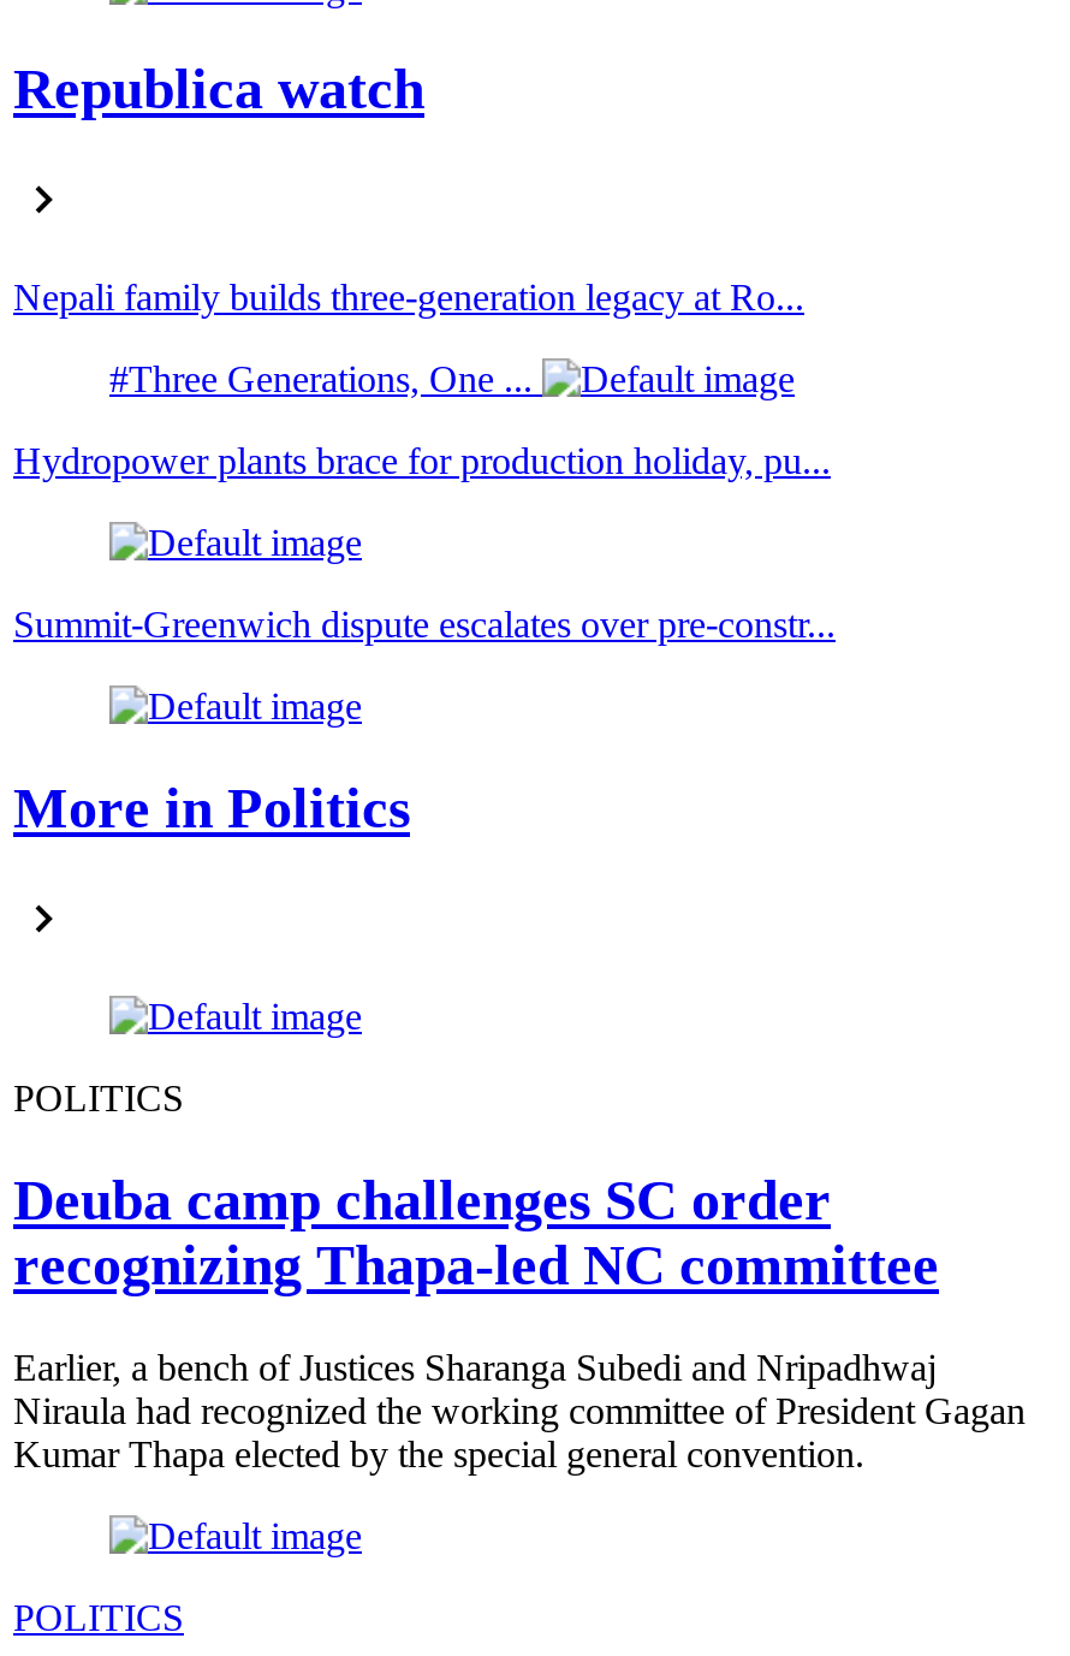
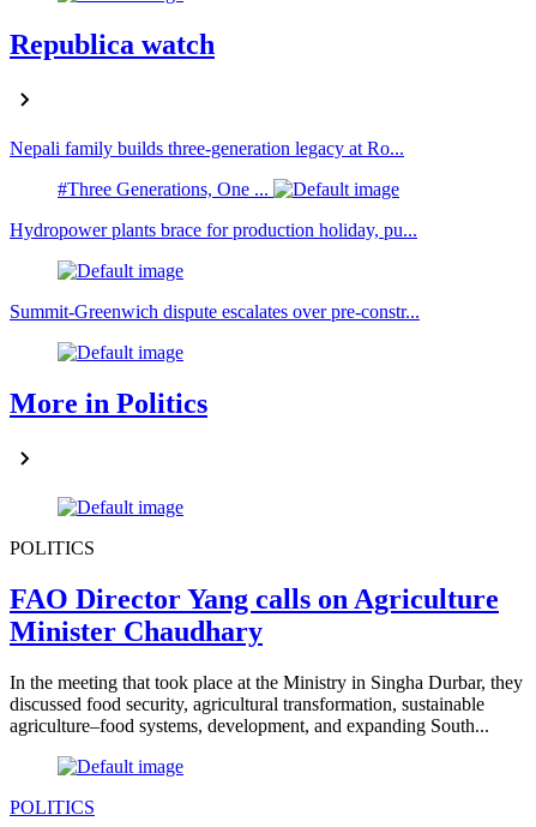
- Deuba camp challenges SC order
- recognizing Thapa-led NC committee
+ FAO Director Yang calls on Agriculture
+ Minister Chaudhary

- Earlier, a bench of Justices Sharanga Subedi and Nripadhwaj
- Niraula had recognized the working committee of President Gagan
- Kumar Thapa elected by the special general convention.
+ In the meeting that took place at the Ministry in Singha Durbar, they
+ discussed food security, agricultural transformation, sustainable
+ agriculture–food systems, development, and expanding South...
